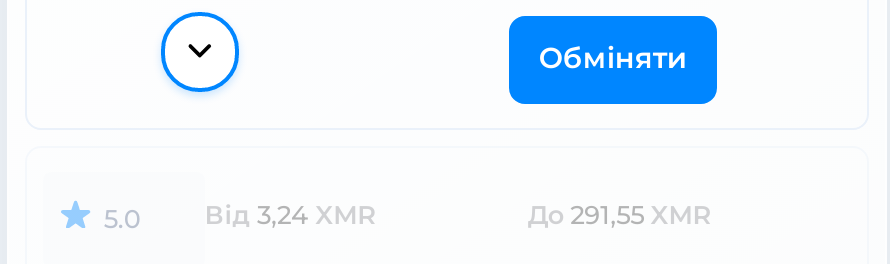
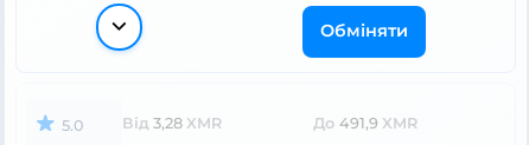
- Від 3,24 XMR
+ Від 3,28 XMR

- До 291,55 XMR
+ До 491,9 XMR
